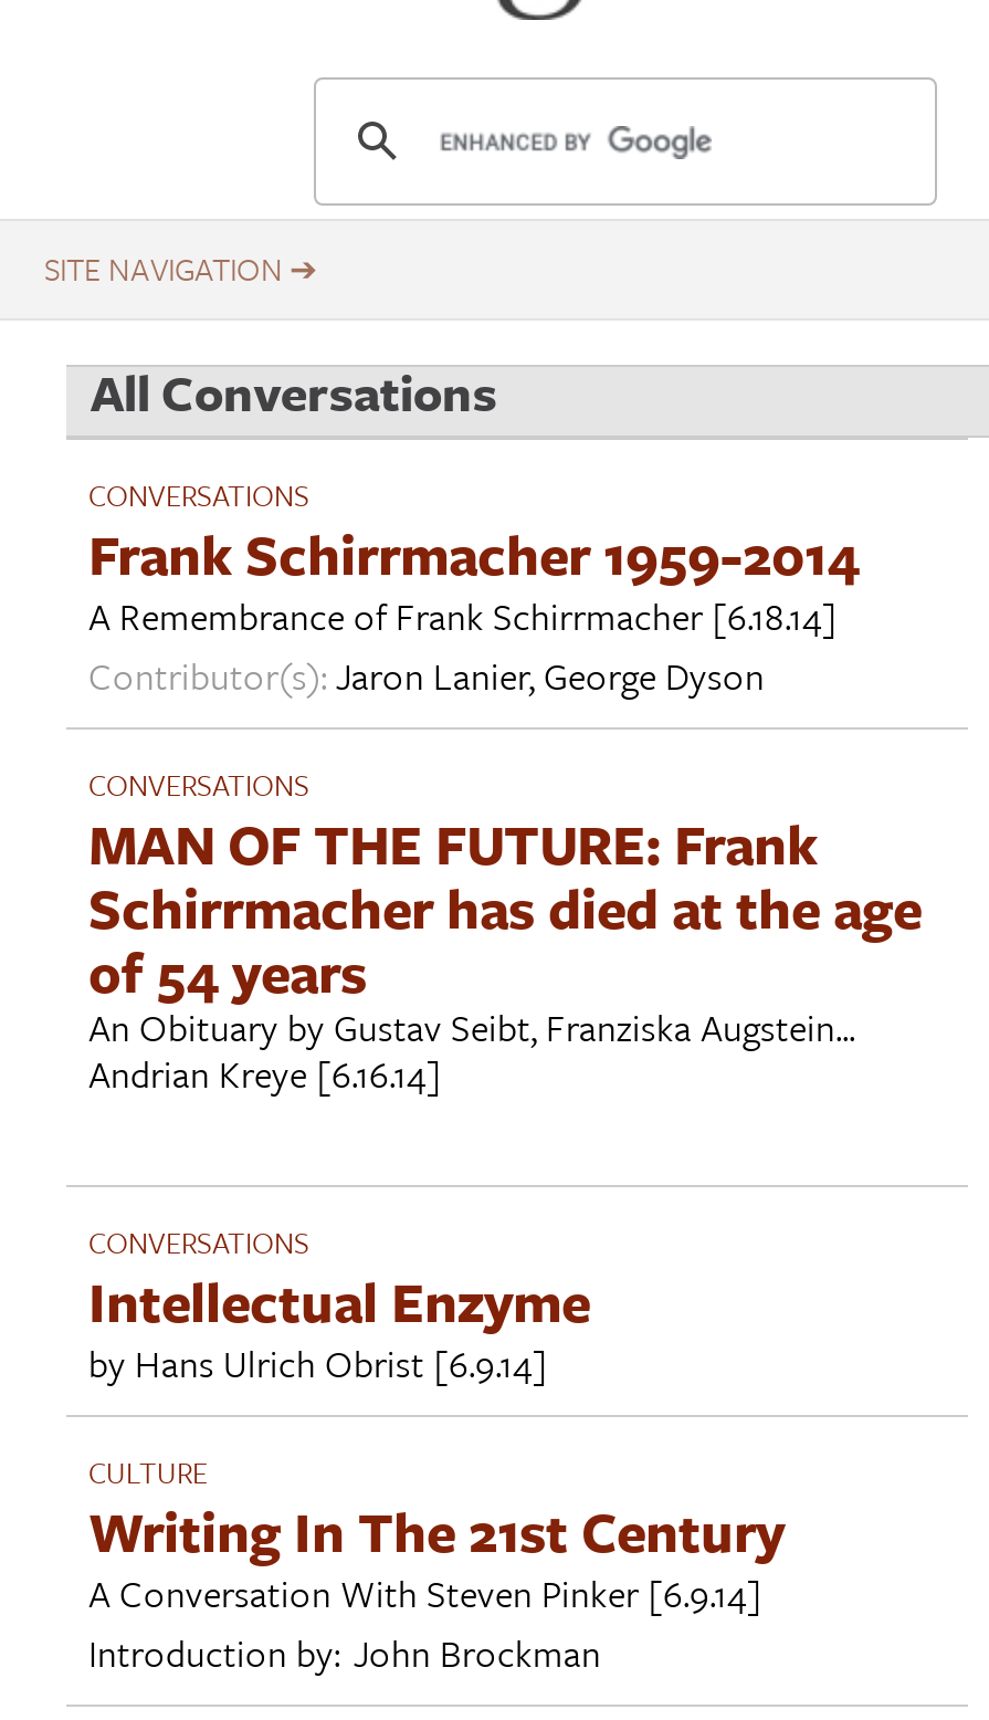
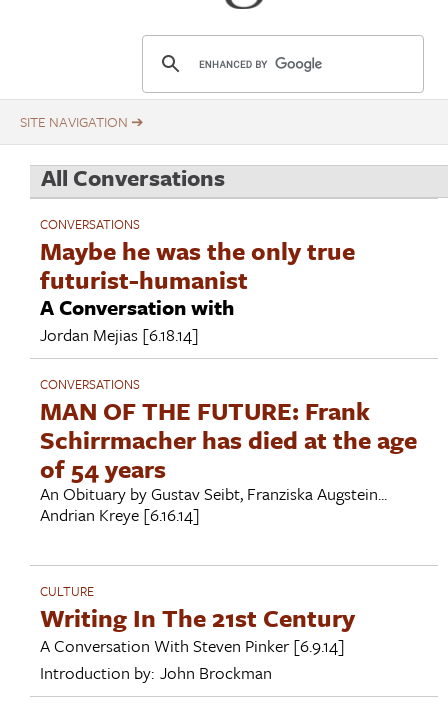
- Frank Schirrmacher 1959-2014
- A Remembrance of Frank Schirrmacher [6.18.14]
- Contributor(s): Jaron Lanier, George Dyson
+ Maybe he was the only true
+ futurist-humanist
+ A Conversation with
+ Jordan Mejias [6.18.14]

moved down: CONVERSATIONS | MAN OF THE FUTURE: Frank | Schirrmacher has died at the age | of 54 years | An Obituary by Gustav Seibt, Franziska Augstein... | Andrian Kreye[6.16.14]

- CONVERSATIONS
- Intellectual Enzyme
- by Hans Ulrich Obrist [6.9.14]
